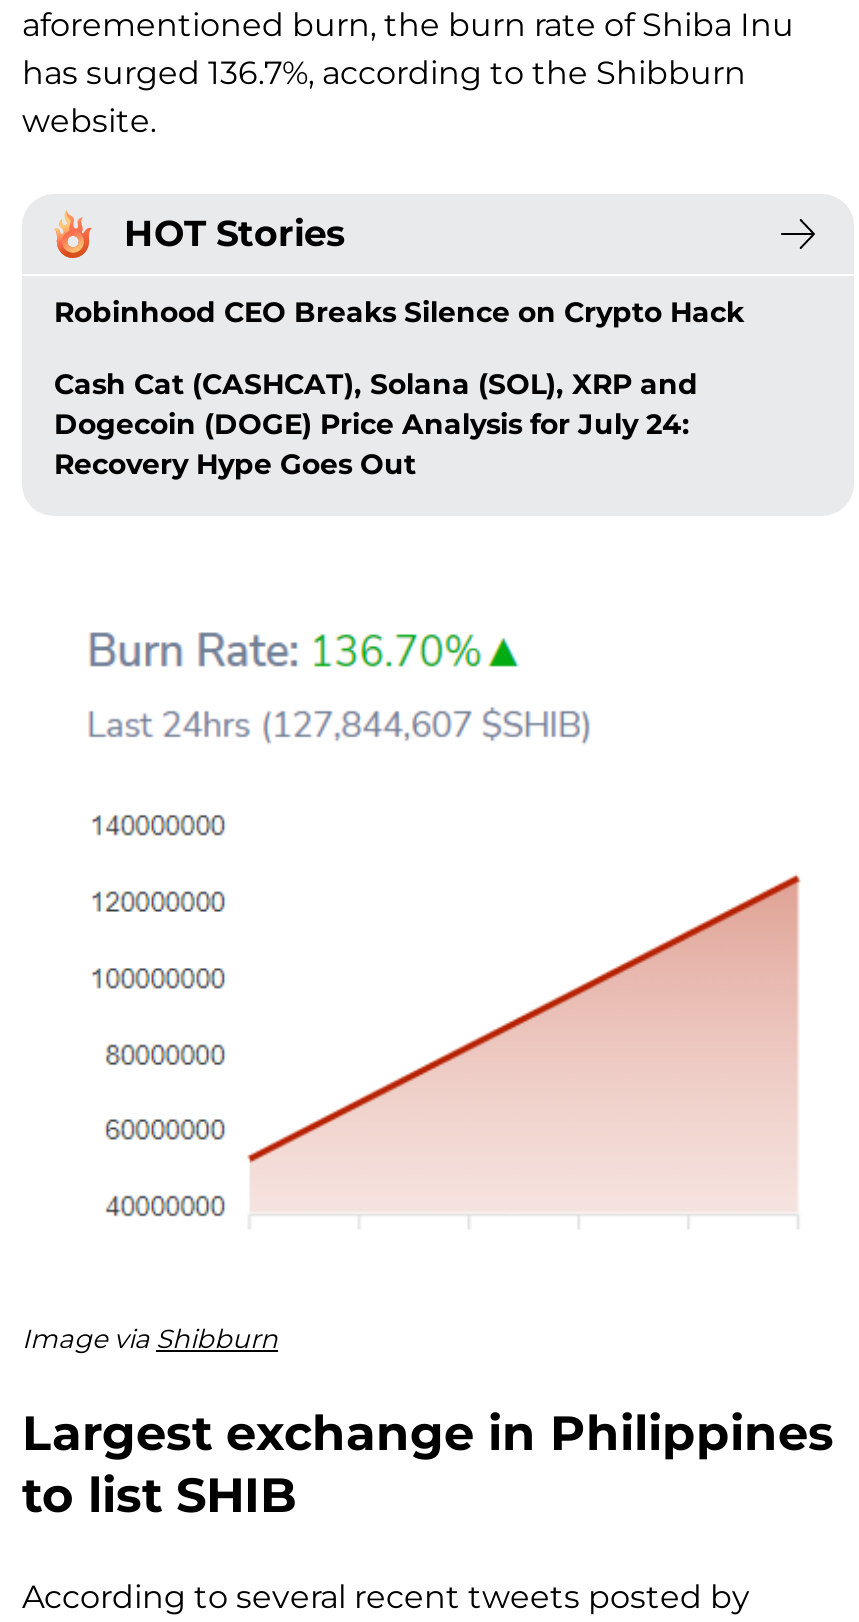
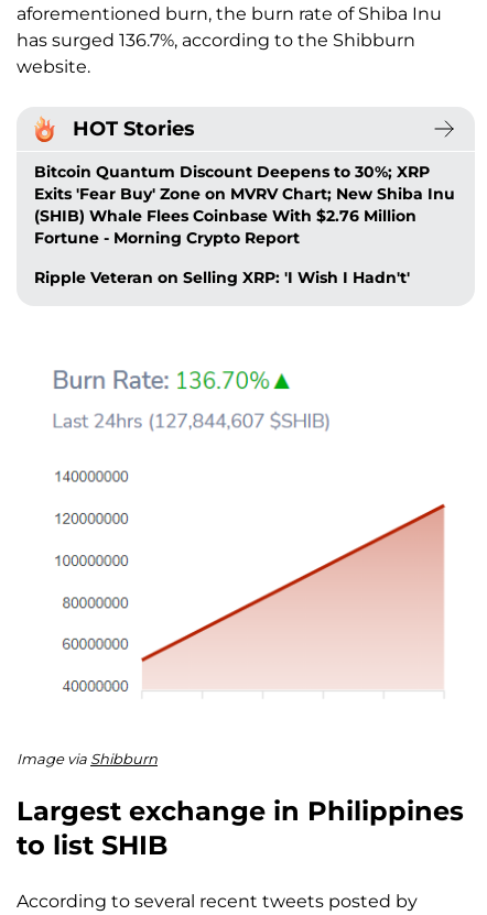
- Robinhood CEO Breaks Silence on Crypto Hack
+ Bitcoin Quantum Discount Deepens to 30%; XRP
+ Exits 'Fear Buy' Zone on MVRV Chart; New Shiba Inu
+ (SHIB) Whale Flees Coinbase With $2.76 Million
+ Fortune - Morning Crypto Report

- Cash Cat (CASHCAT), Solana (SOL), XRP and
- Dogecoin (DOGE) Price Analysis for July 24:
- Recovery Hype Goes Out
+ Ripple Veteran on Selling XRP: 'I Wish I Hadn't'
